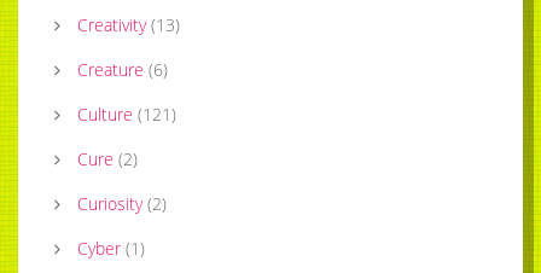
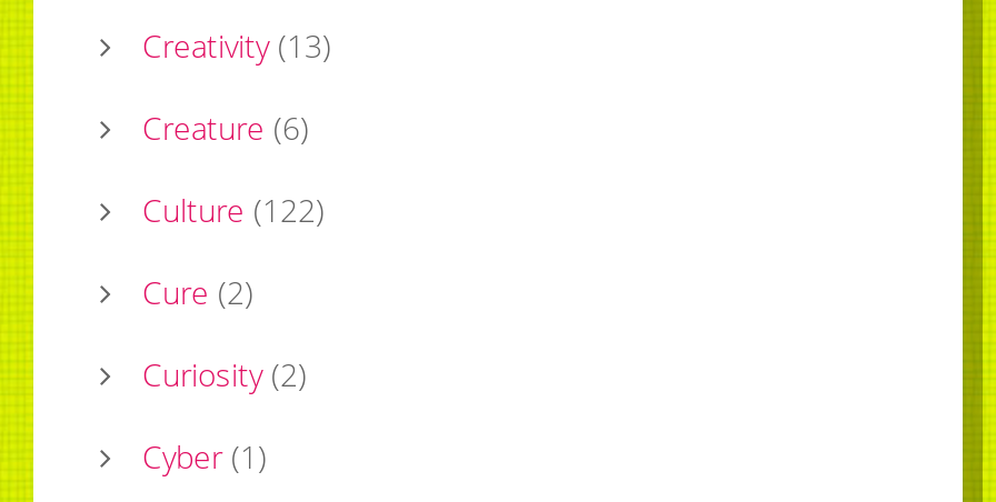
- Culture (121)
+ Culture (122)
